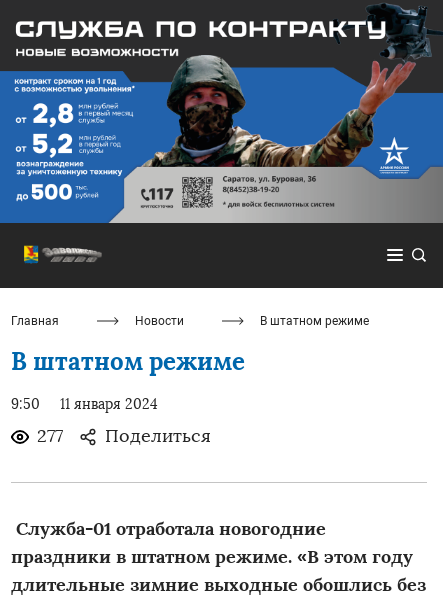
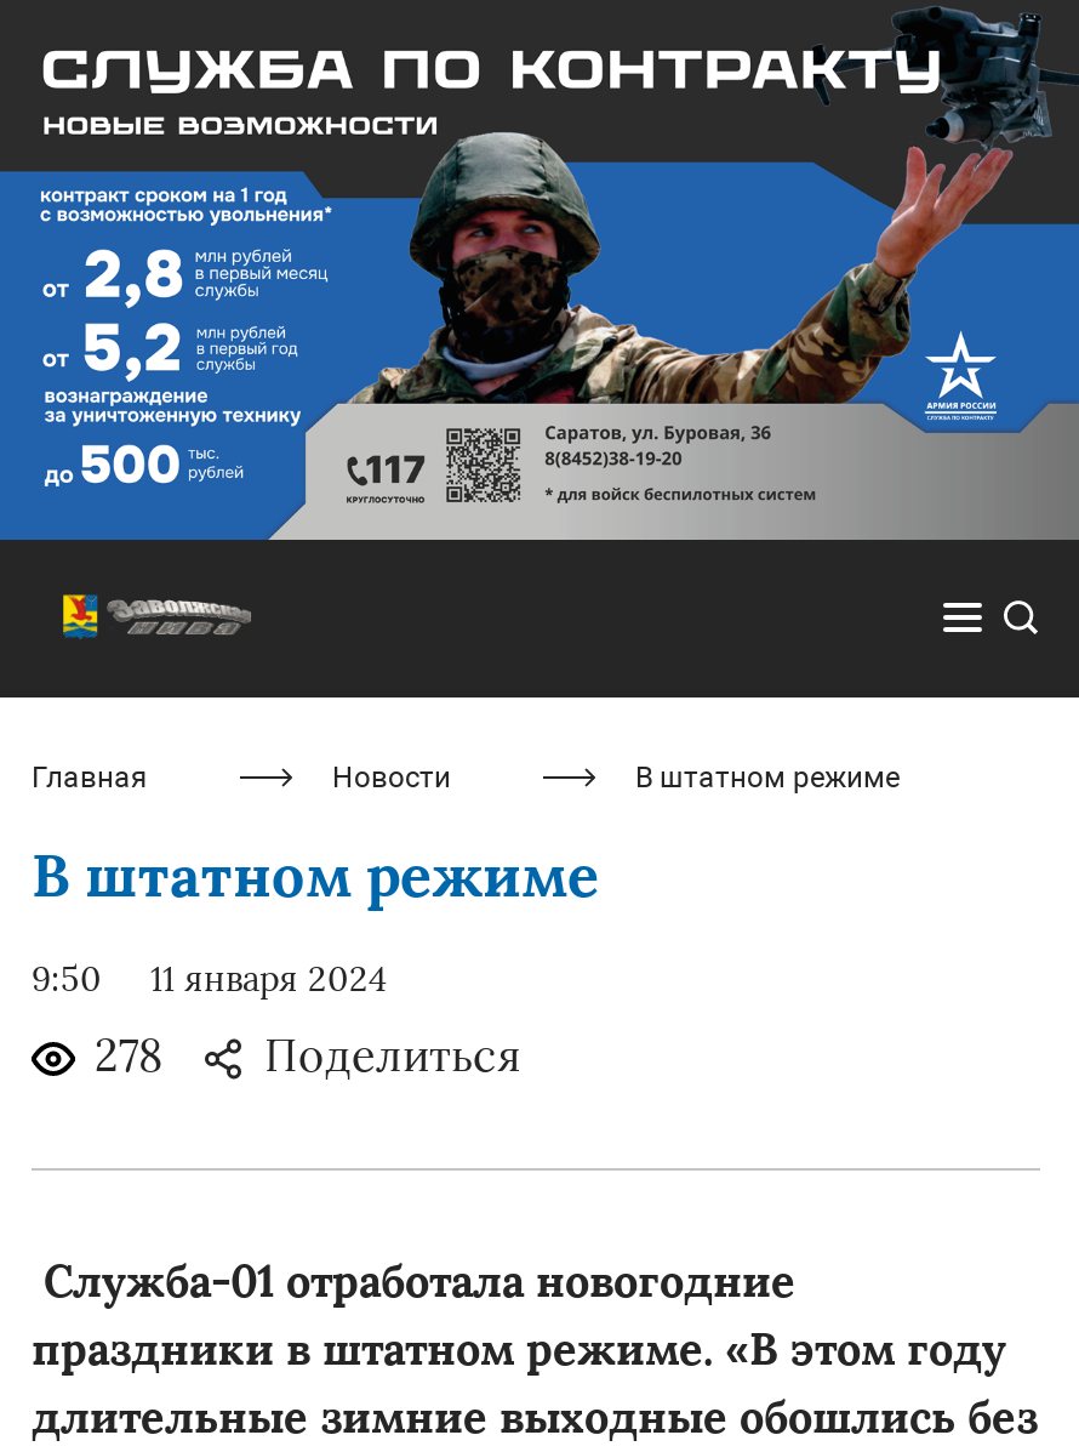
- 277 Поделиться
+ 278 Поделиться
